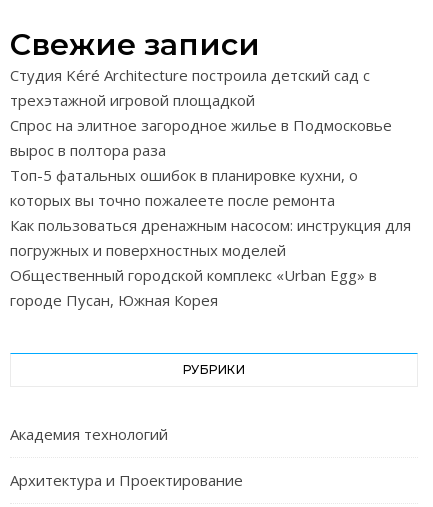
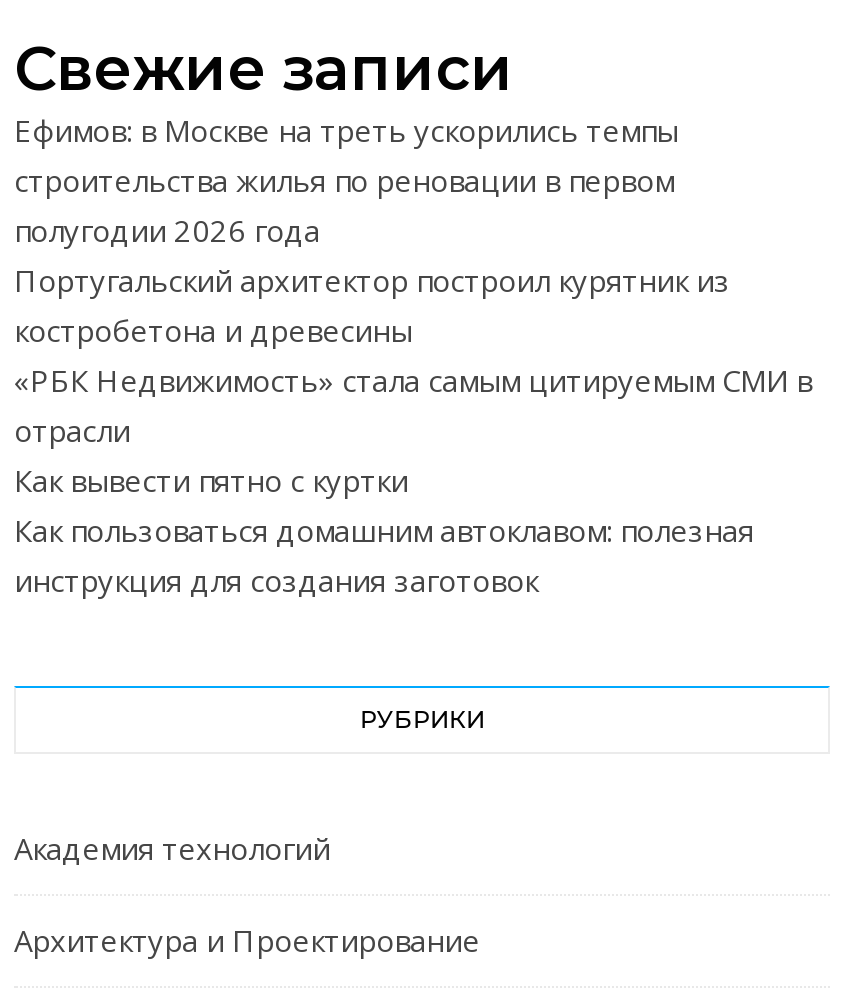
- Студия Kéré Architecture построила детский сад с
- трехэтажной игровой площадкой
- Спрос на элитное загородное жилье в Подмосковье
- вырос в полтора раза
- Топ-5 фатальных ошибок в планировке кухни, о
- которых вы точно пожалеете после ремонта
- Как пользоваться дренажным насосом: инструкция для
- погружных и поверхностных моделей
- Общественный городской комплекс «Urban Egg» в
- городе Пусан, Южная Корея
+ Ефимов: в Москве на треть ускорились темпы
+ строительства жилья по реновации в первом
+ полугодии 2026 года
+ Португальский архитектор построил курятник из
+ костробетона и древесины
+ «РБК Недвижимость» стала самым цитируемым СМИ в
+ отрасли
+ Как вывести пятно с куртки
+ Как пользоваться домашним автоклавом: полезная
+ инструкция для создания заготовок
